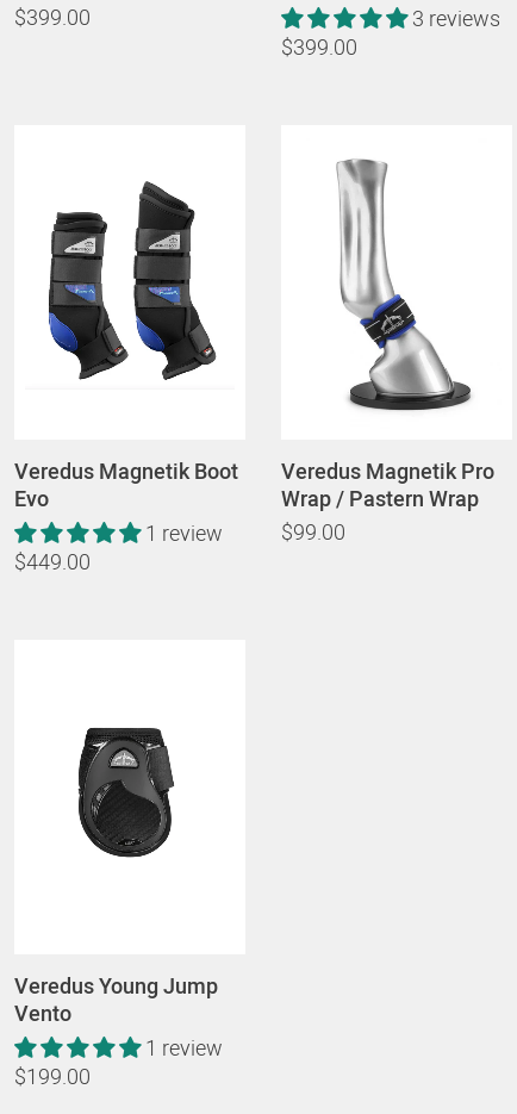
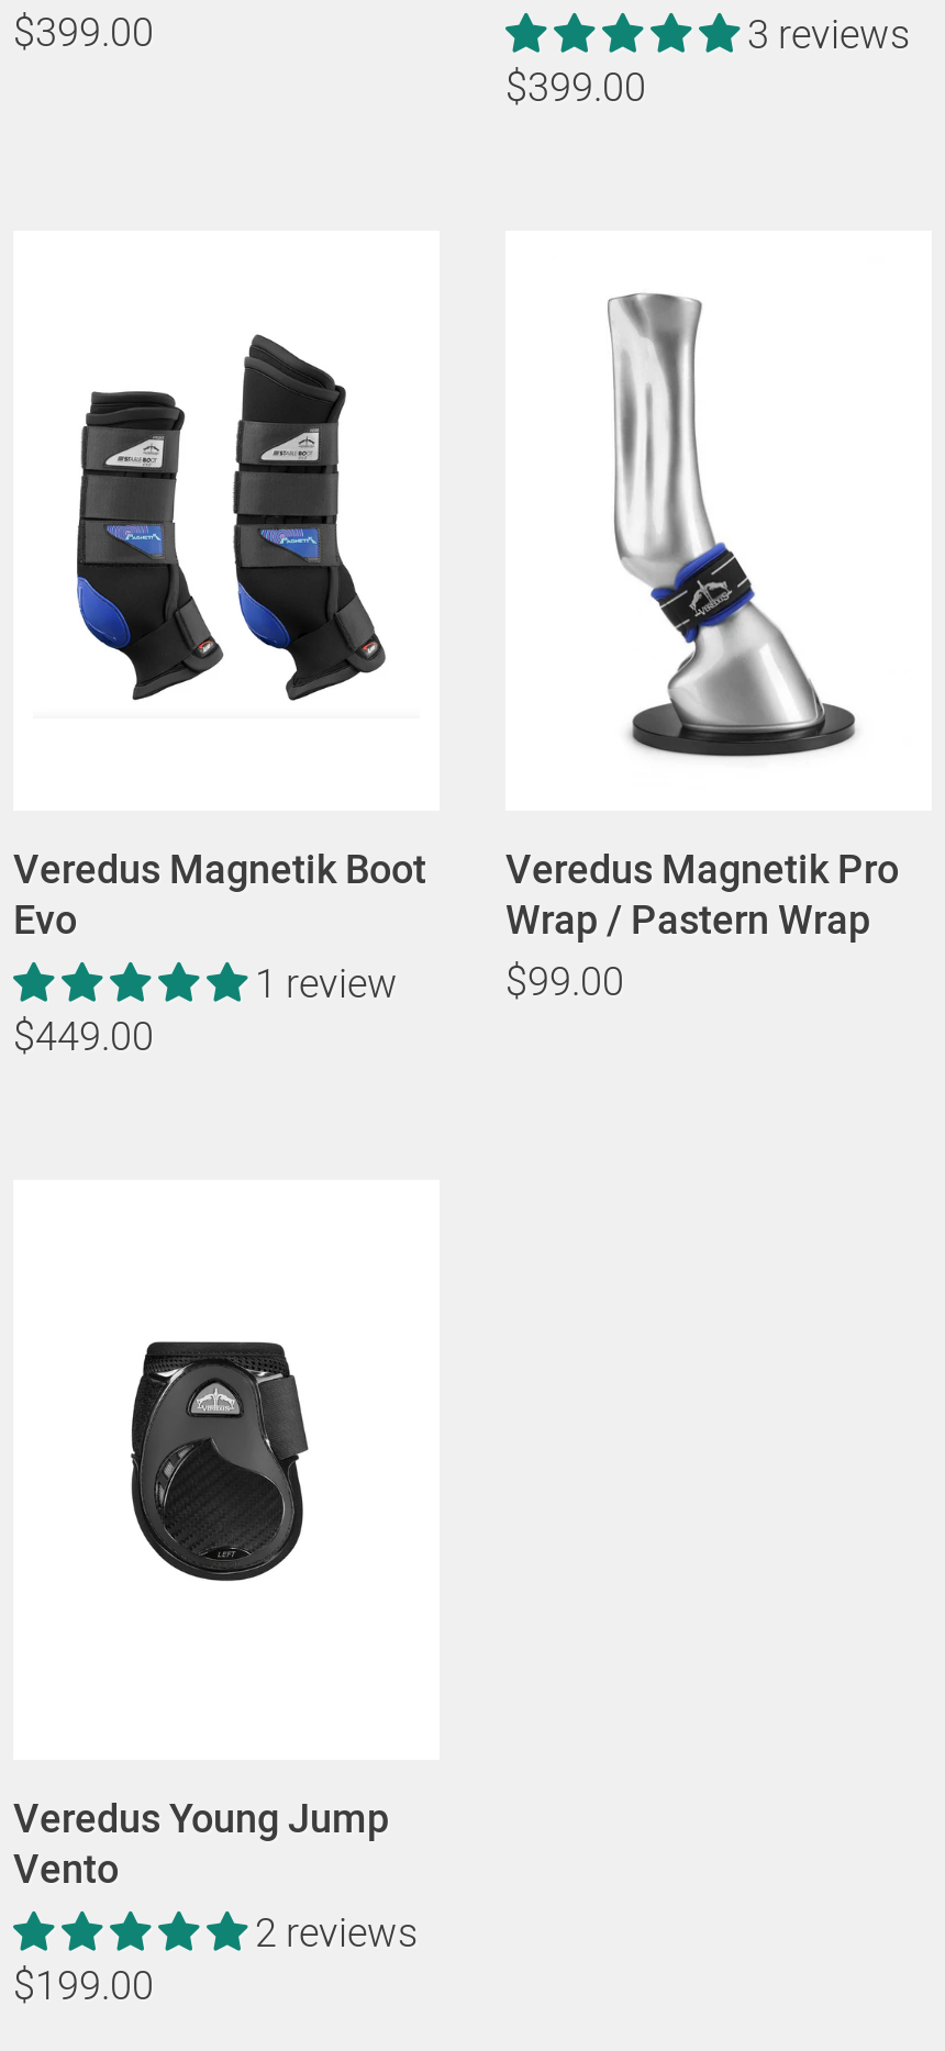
- 1 review
+ 2 reviews
